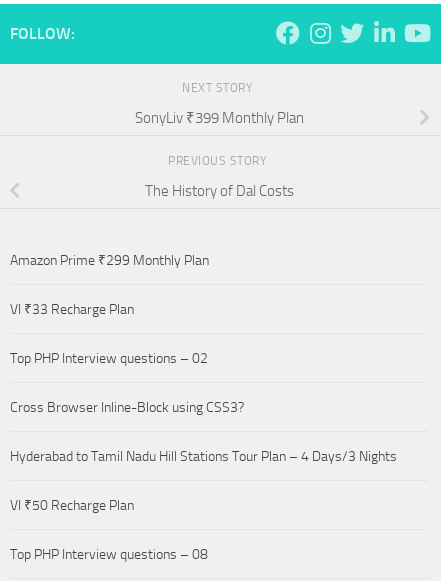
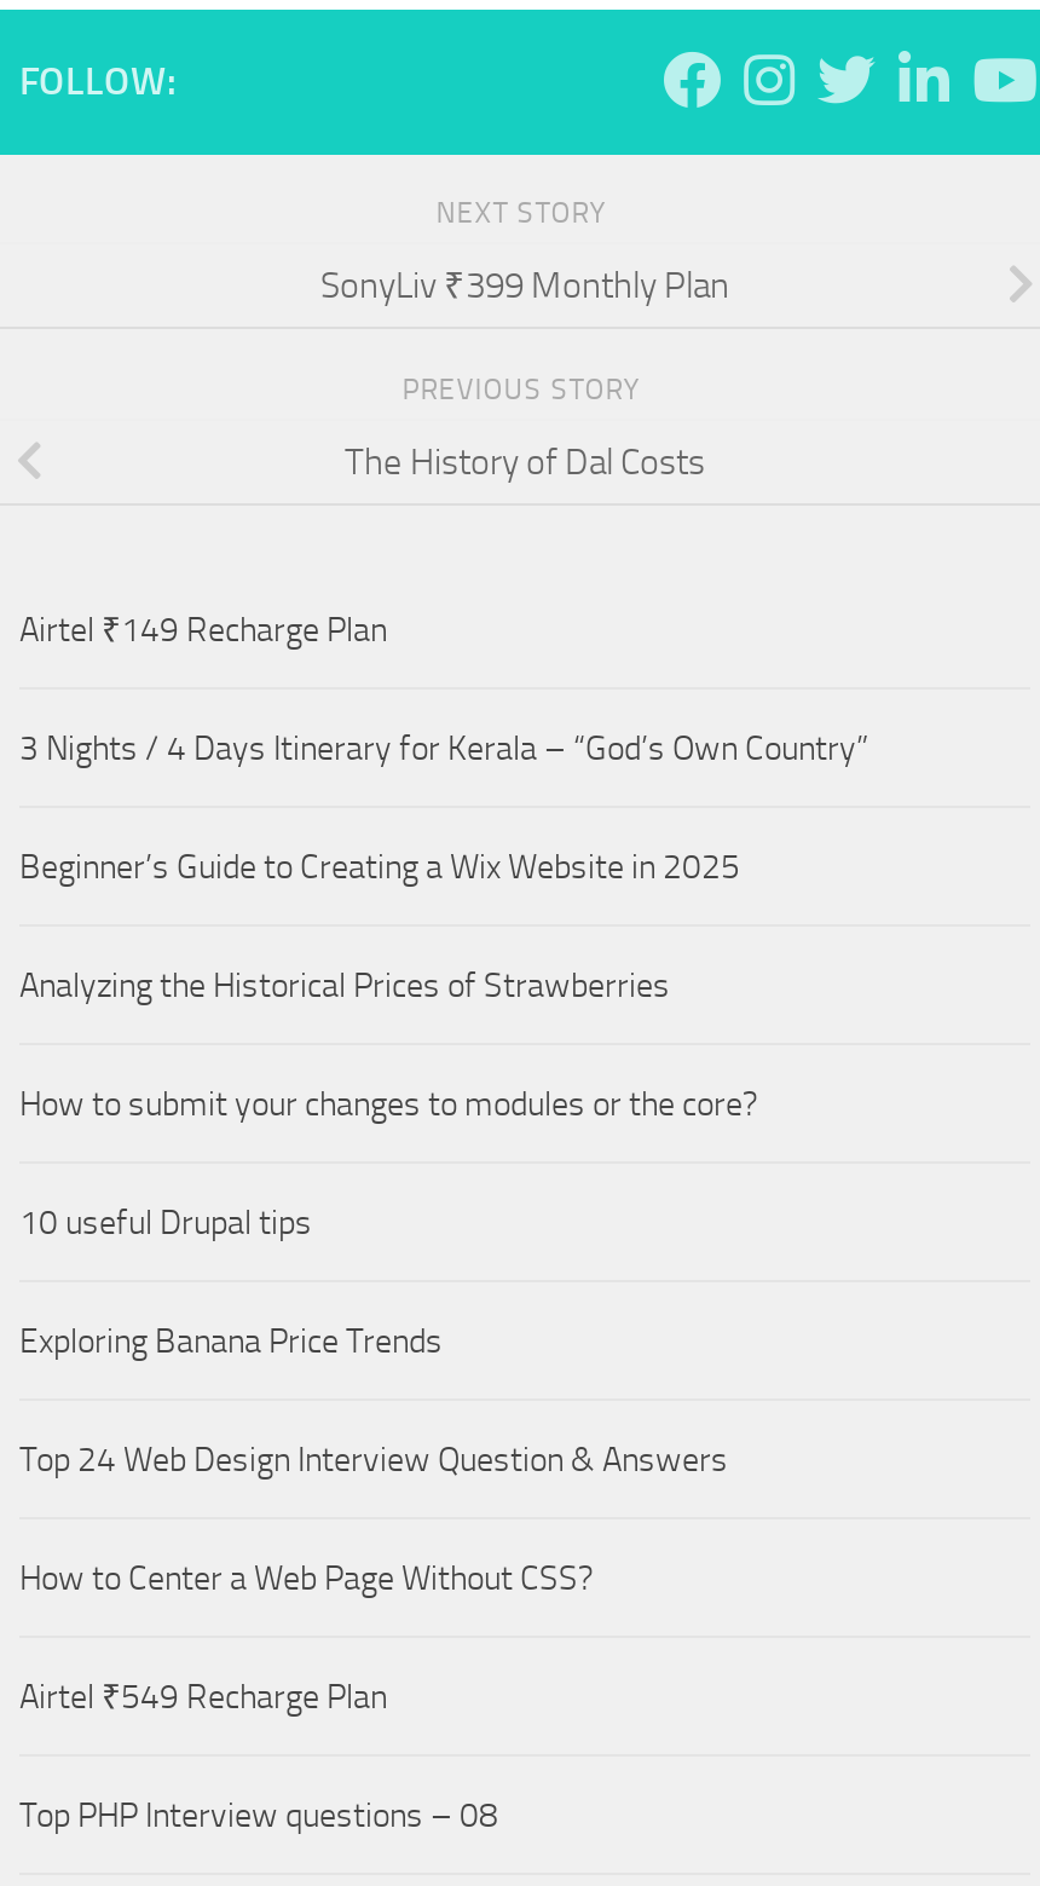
- Amazon Prime ₹299 Monthly Plan
- VI ₹33 Recharge Plan
- Top PHP Interview questions – 02
- Cross Browser Inline-Block using CSS3?
- Hyderabad to Tamil Nadu Hill Stations Tour Plan – 4 Days/3 Nights
- VI ₹50 Recharge Plan
+ Airtel ₹149 Recharge Plan
+ 3 Nights / 4 Days Itinerary for Kerala – “God’s Own Country”
+ Beginner’s Guide to Creating a Wix Website in 2025
+ Analyzing the Historical Prices of Strawberries
+ How to submit your changes to modules or the core?
+ 10 useful Drupal tips
+ Exploring Banana Price Trends
+ Top 24 Web Design Interview Question & Answers
+ How to Center a Web Page Without CSS?
+ Airtel ₹549 Recharge Plan
